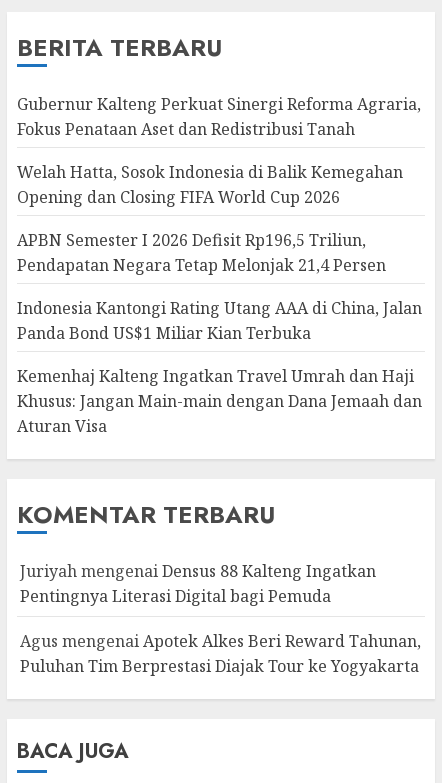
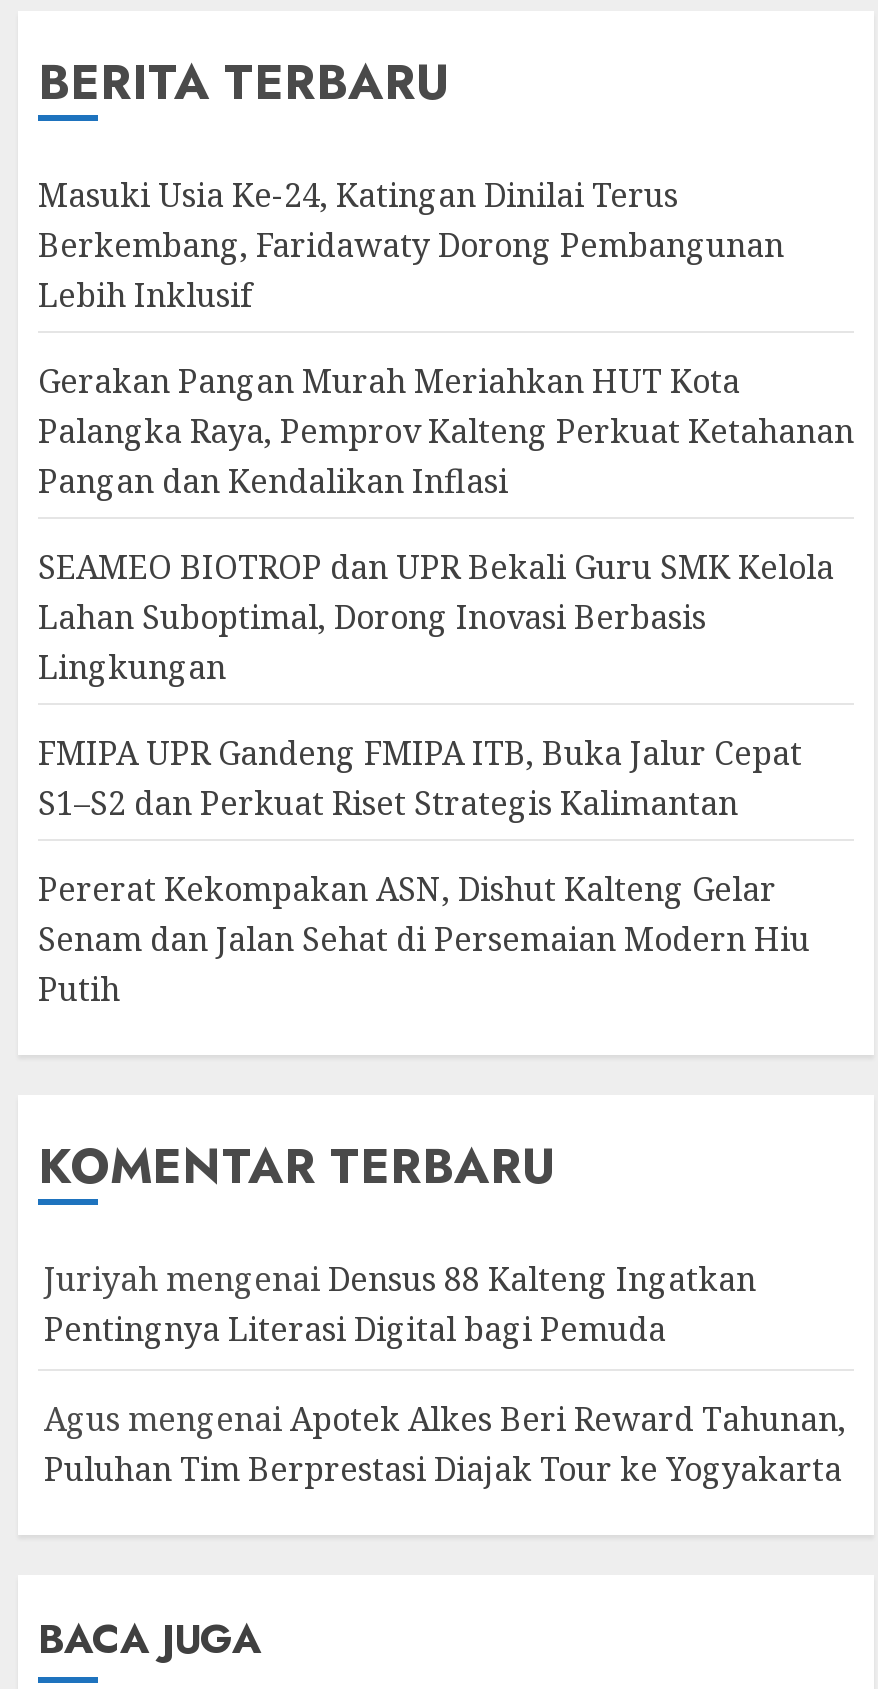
- Gubernur Kalteng Perkuat Sinergi Reforma Agraria,
- Fokus Penataan Aset dan Redistribusi Tanah
+ Masuki Usia Ke-24, Katingan Dinilai Terus
+ Berkembang, Faridawaty Dorong Pembangunan
+ Lebih Inklusif

- Welah Hatta, Sosok Indonesia di Balik Kemegahan
- Opening dan Closing FIFA World Cup 2026
+ Gerakan Pangan Murah Meriahkan HUT Kota
+ Palangka Raya, Pemprov Kalteng Perkuat Ketahanan
+ Pangan dan Kendalikan Inflasi

- APBN Semester I 2026 Defisit Rp196,5 Triliun,
- Pendapatan Negara Tetap Melonjak 21,4 Persen
+ SEAMEO BIOTROP dan UPR Bekali Guru SMK Kelola
+ Lahan Suboptimal, Dorong Inovasi Berbasis
+ Lingkungan

- Indonesia Kantongi Rating Utang AAA di China, Jalan
- Panda Bond US$1 Miliar Kian Terbuka
+ FMIPA UPR Gandeng FMIPA ITB, Buka Jalur Cepat
+ S1–S2 dan Perkuat Riset Strategis Kalimantan

- Kemenhaj Kalteng Ingatkan Travel Umrah dan Haji
- Khusus: Jangan Main-main dengan Dana Jemaah dan
- Aturan Visa
+ Pererat Kekompakan ASN, Dishut Kalteng Gelar
+ Senam dan Jalan Sehat di Persemaian Modern Hiu
+ Putih
